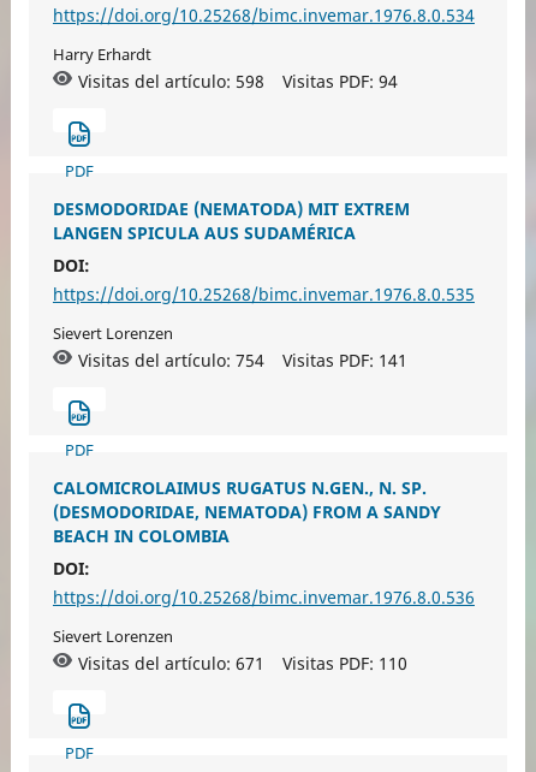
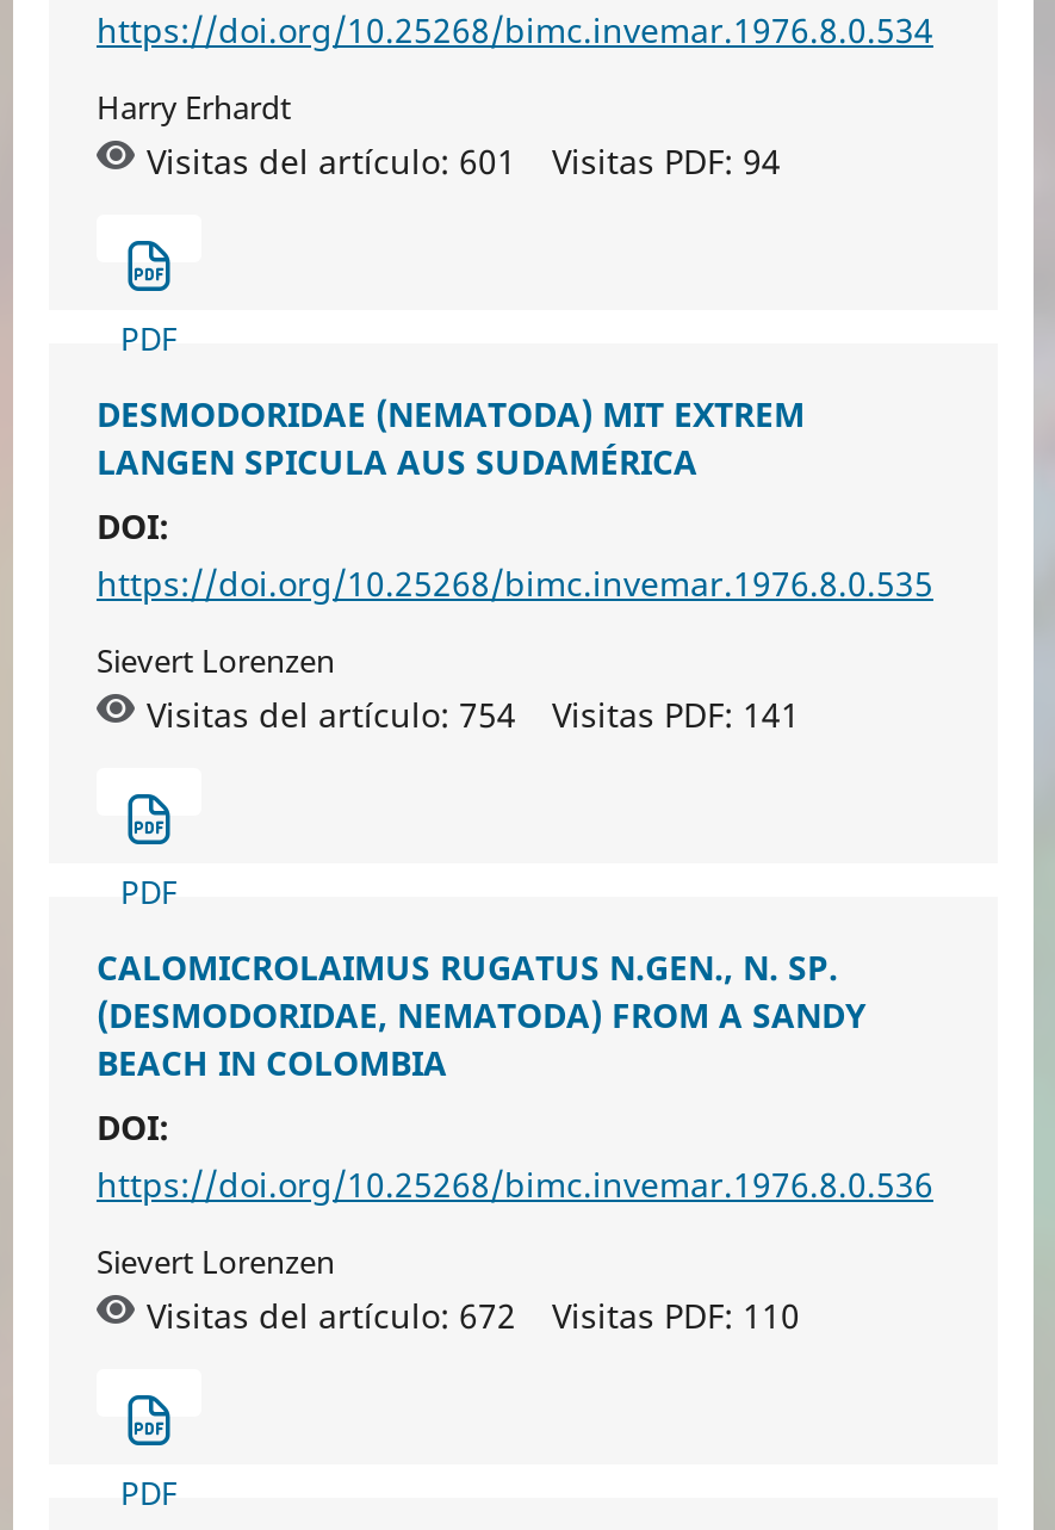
- Visitas del artículo: 598
+ Visitas del artículo: 601

- Visitas del artículo: 671
+ Visitas del artículo: 672
